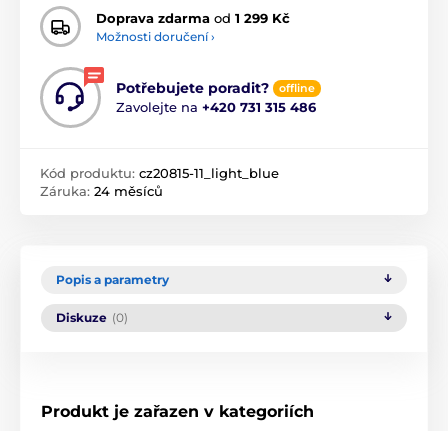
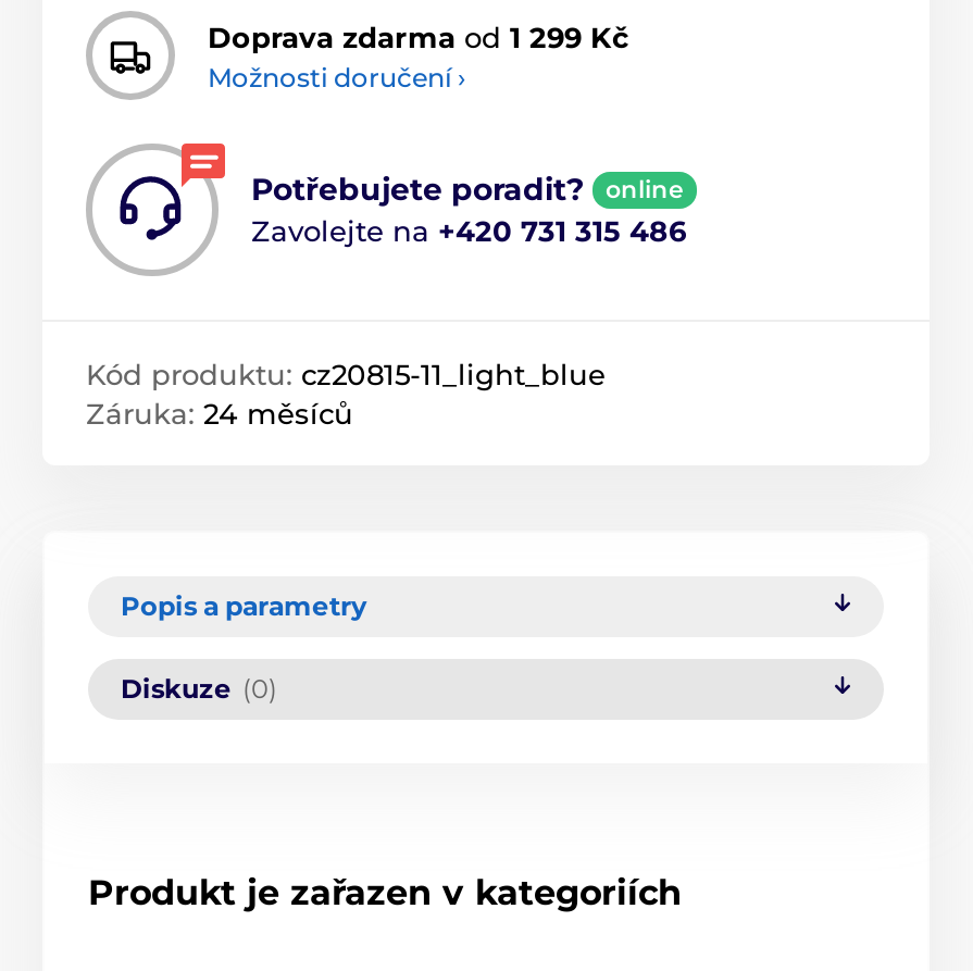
- offline
+ online
